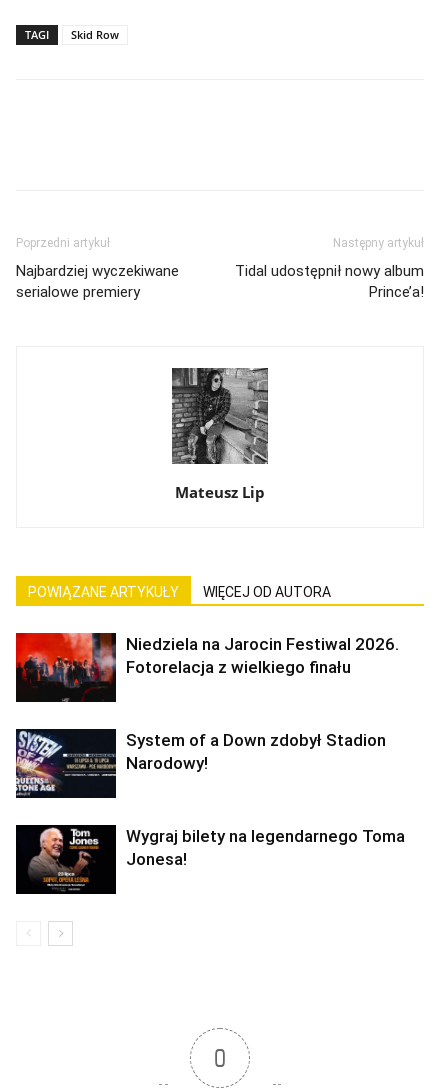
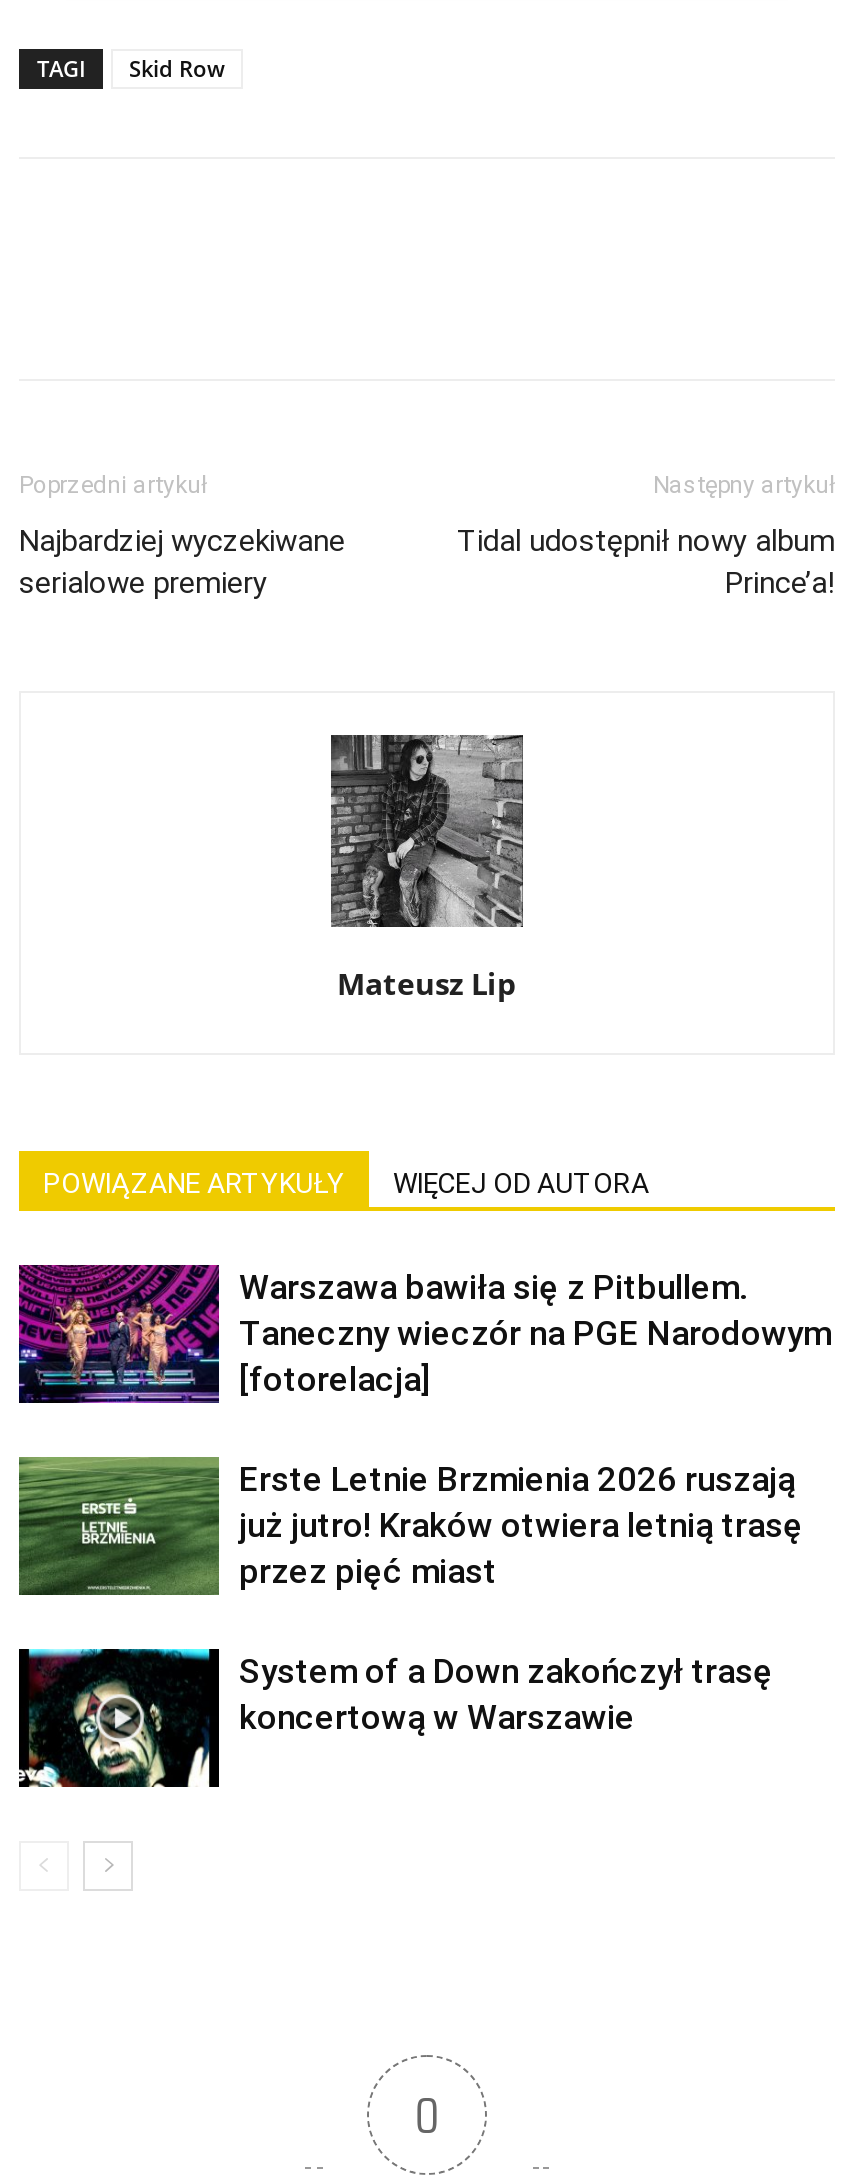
- [image]
- Niedziela na Jarocin Festiwal 2026.
- Fotorelacja z wielkiego finału
+ [image]
+ Warszawa bawiła się z Pitbullem.
+ Taneczny wieczór na PGE Narodowym
+ [fotorelacja]

- [image]
- System of a Down zdobył Stadion
- Narodowy!
+ [image]
+ Erste Letnie Brzmienia 2026 ruszają
+ już jutro! Kraków otwiera letnią trasę
+ przez pięć miast

- [image]
- Wygraj bilety na legendarnego Toma
- Jonesa!
+ [image]
+ System of a Down zakończył trasę
+ koncertową w Warszawie
